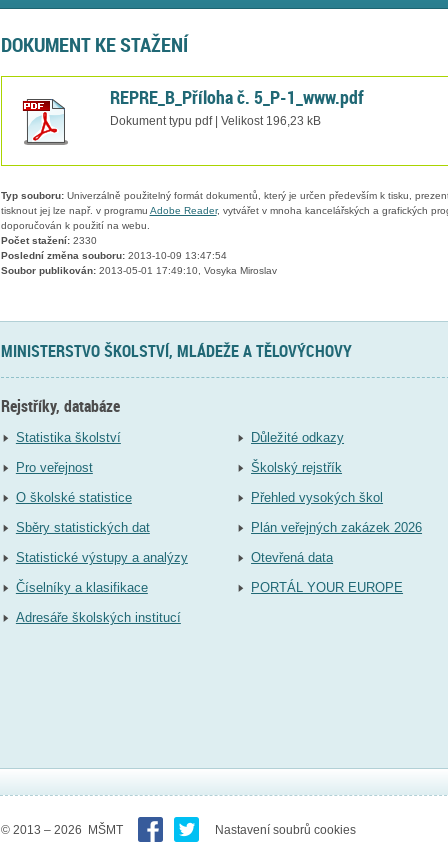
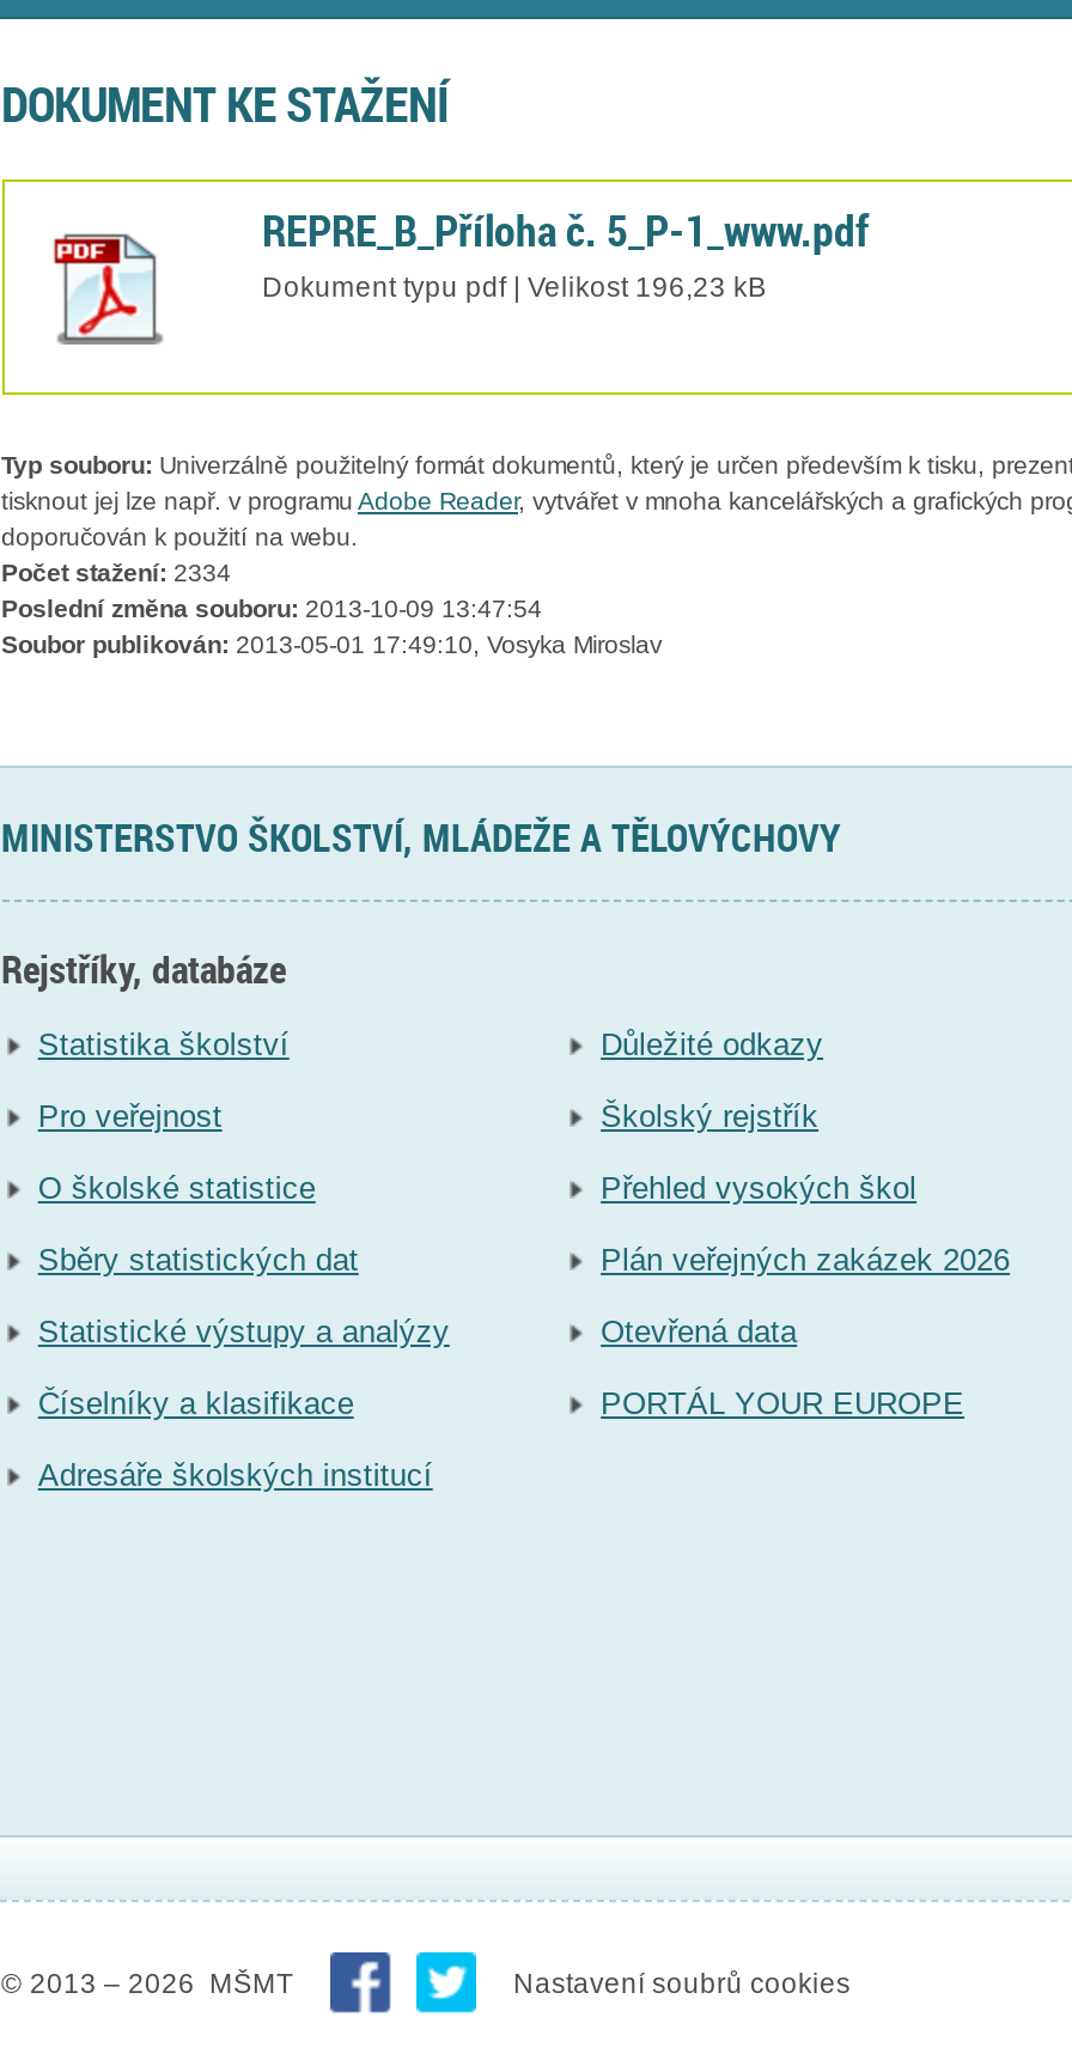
- Počet stažení: 2330
+ Počet stažení: 2334
